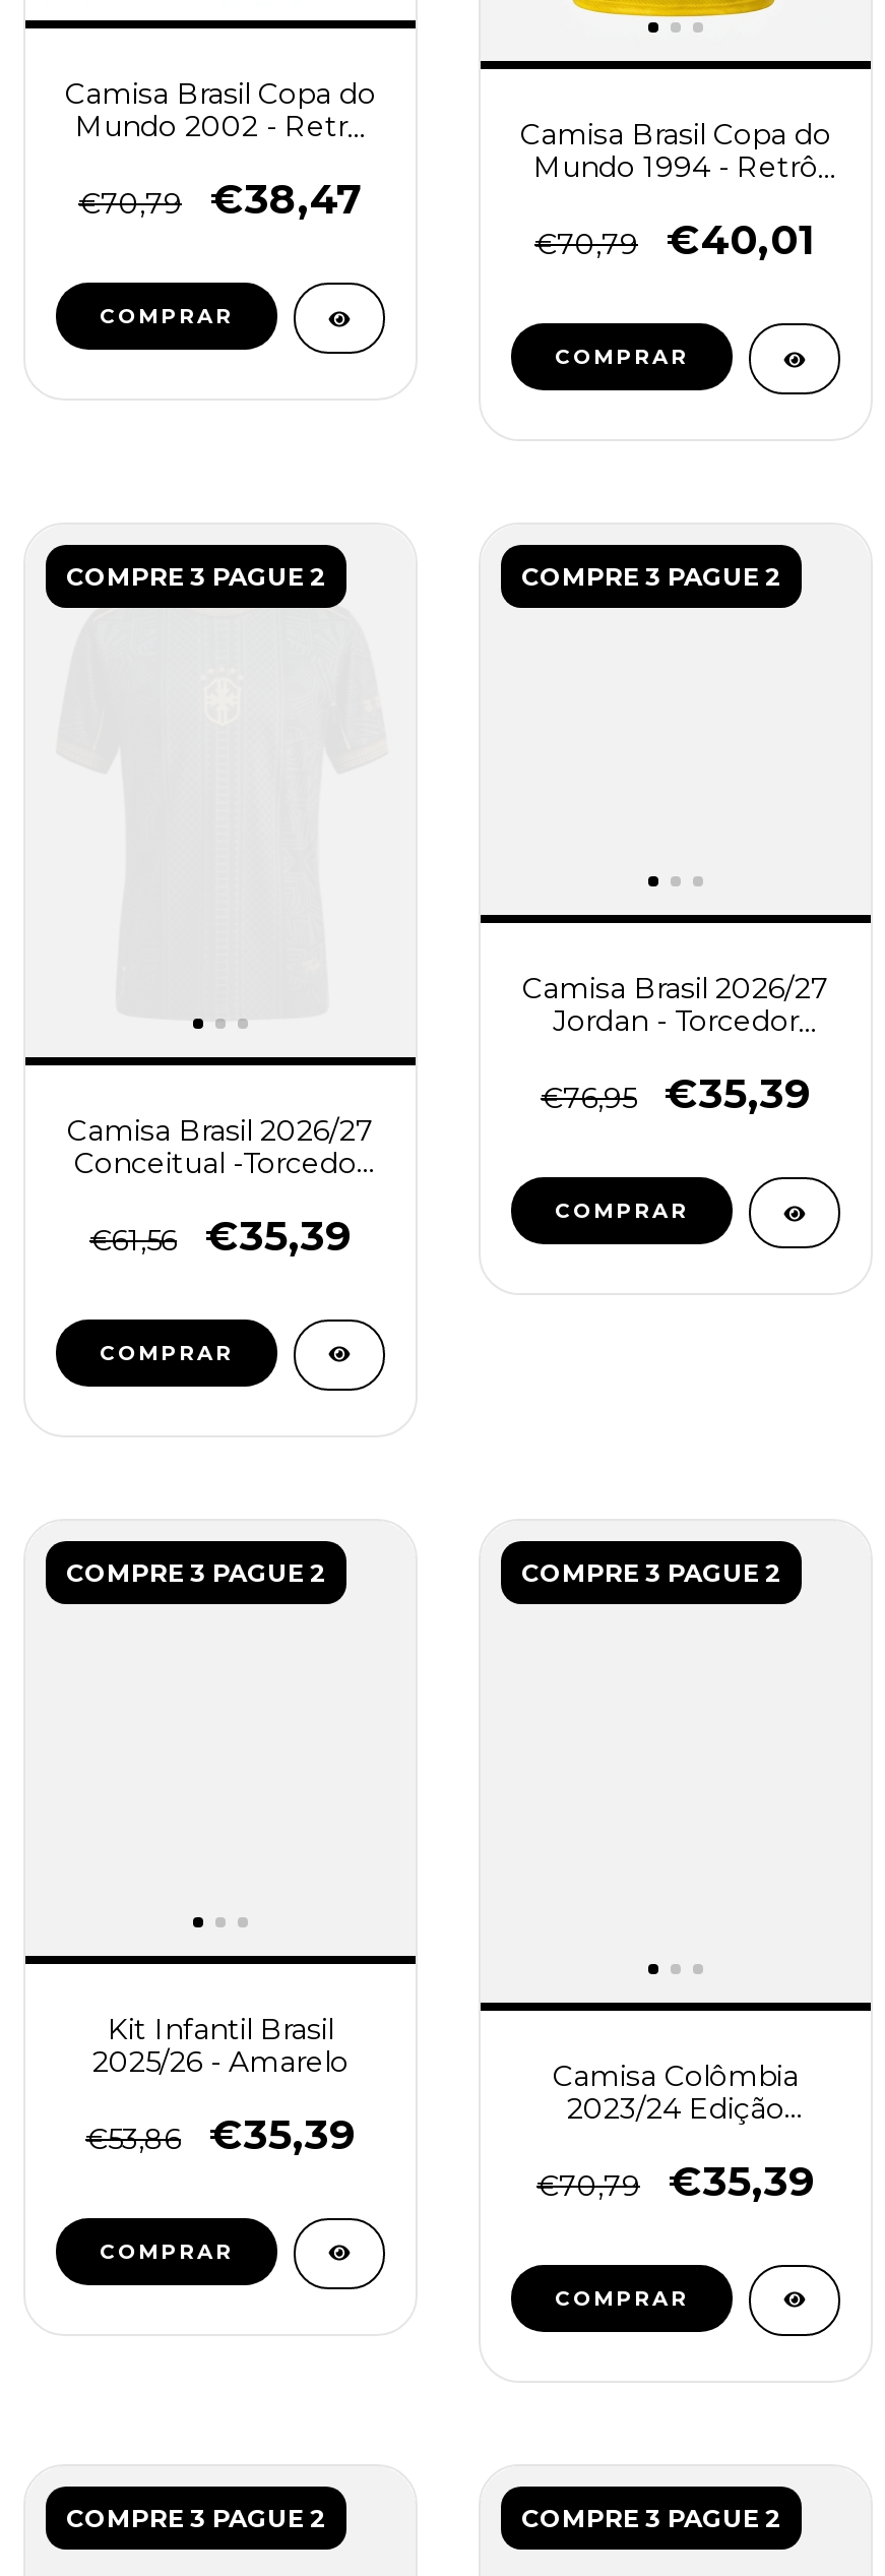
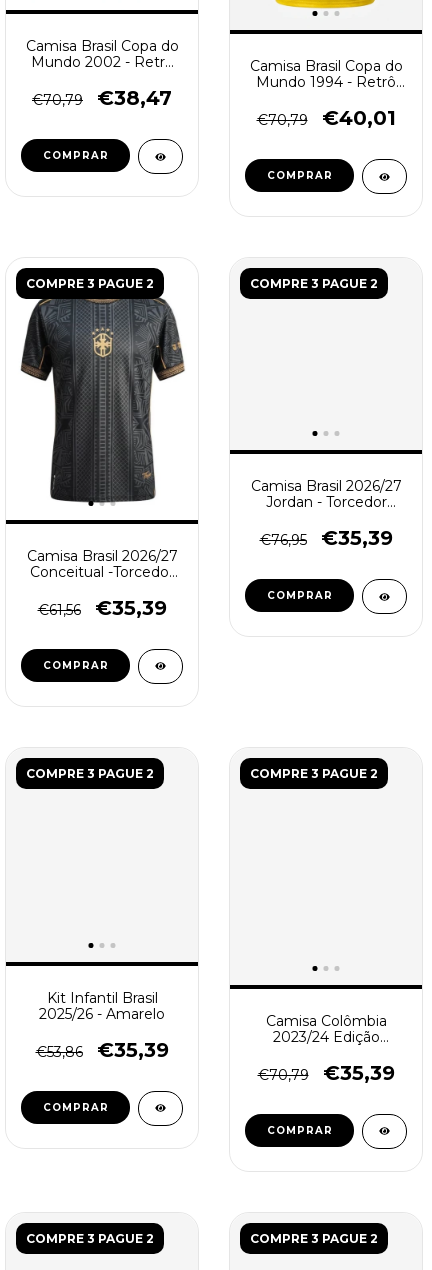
+ [image]
